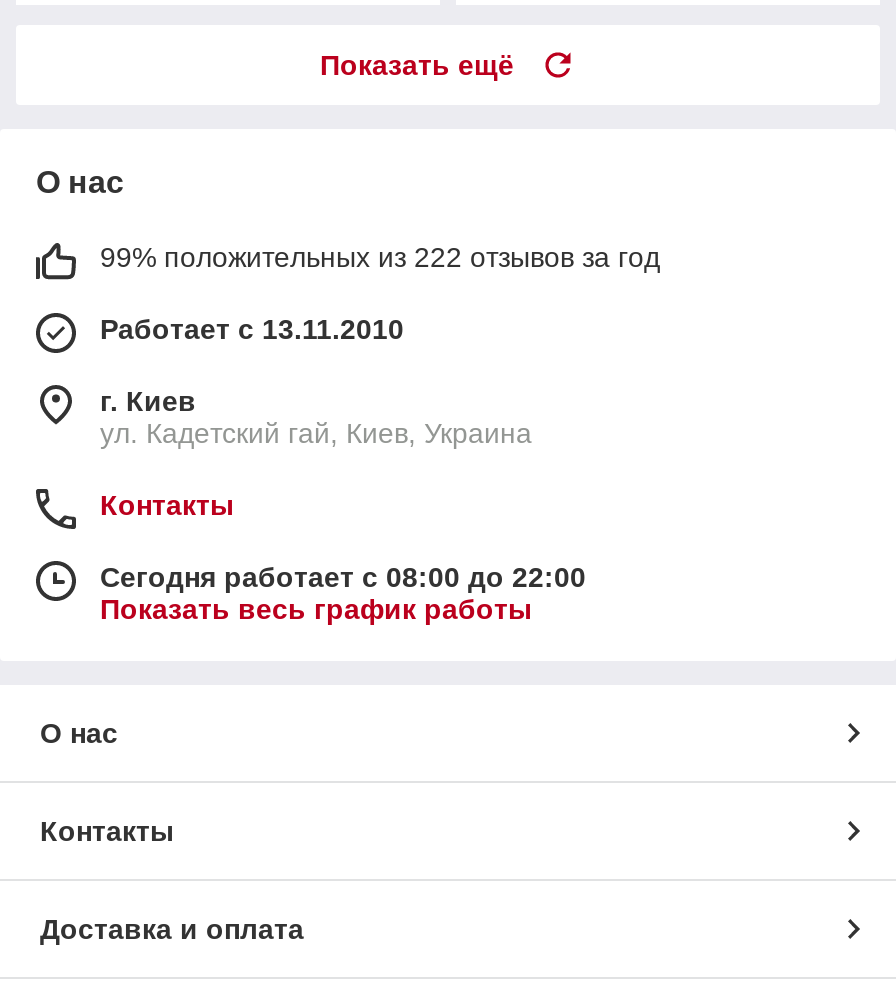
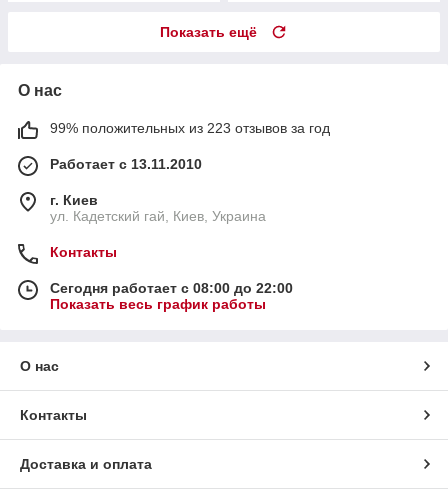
- 99% положительных из 222 отзывов за год
+ 99% положительных из 223 отзывов за год
